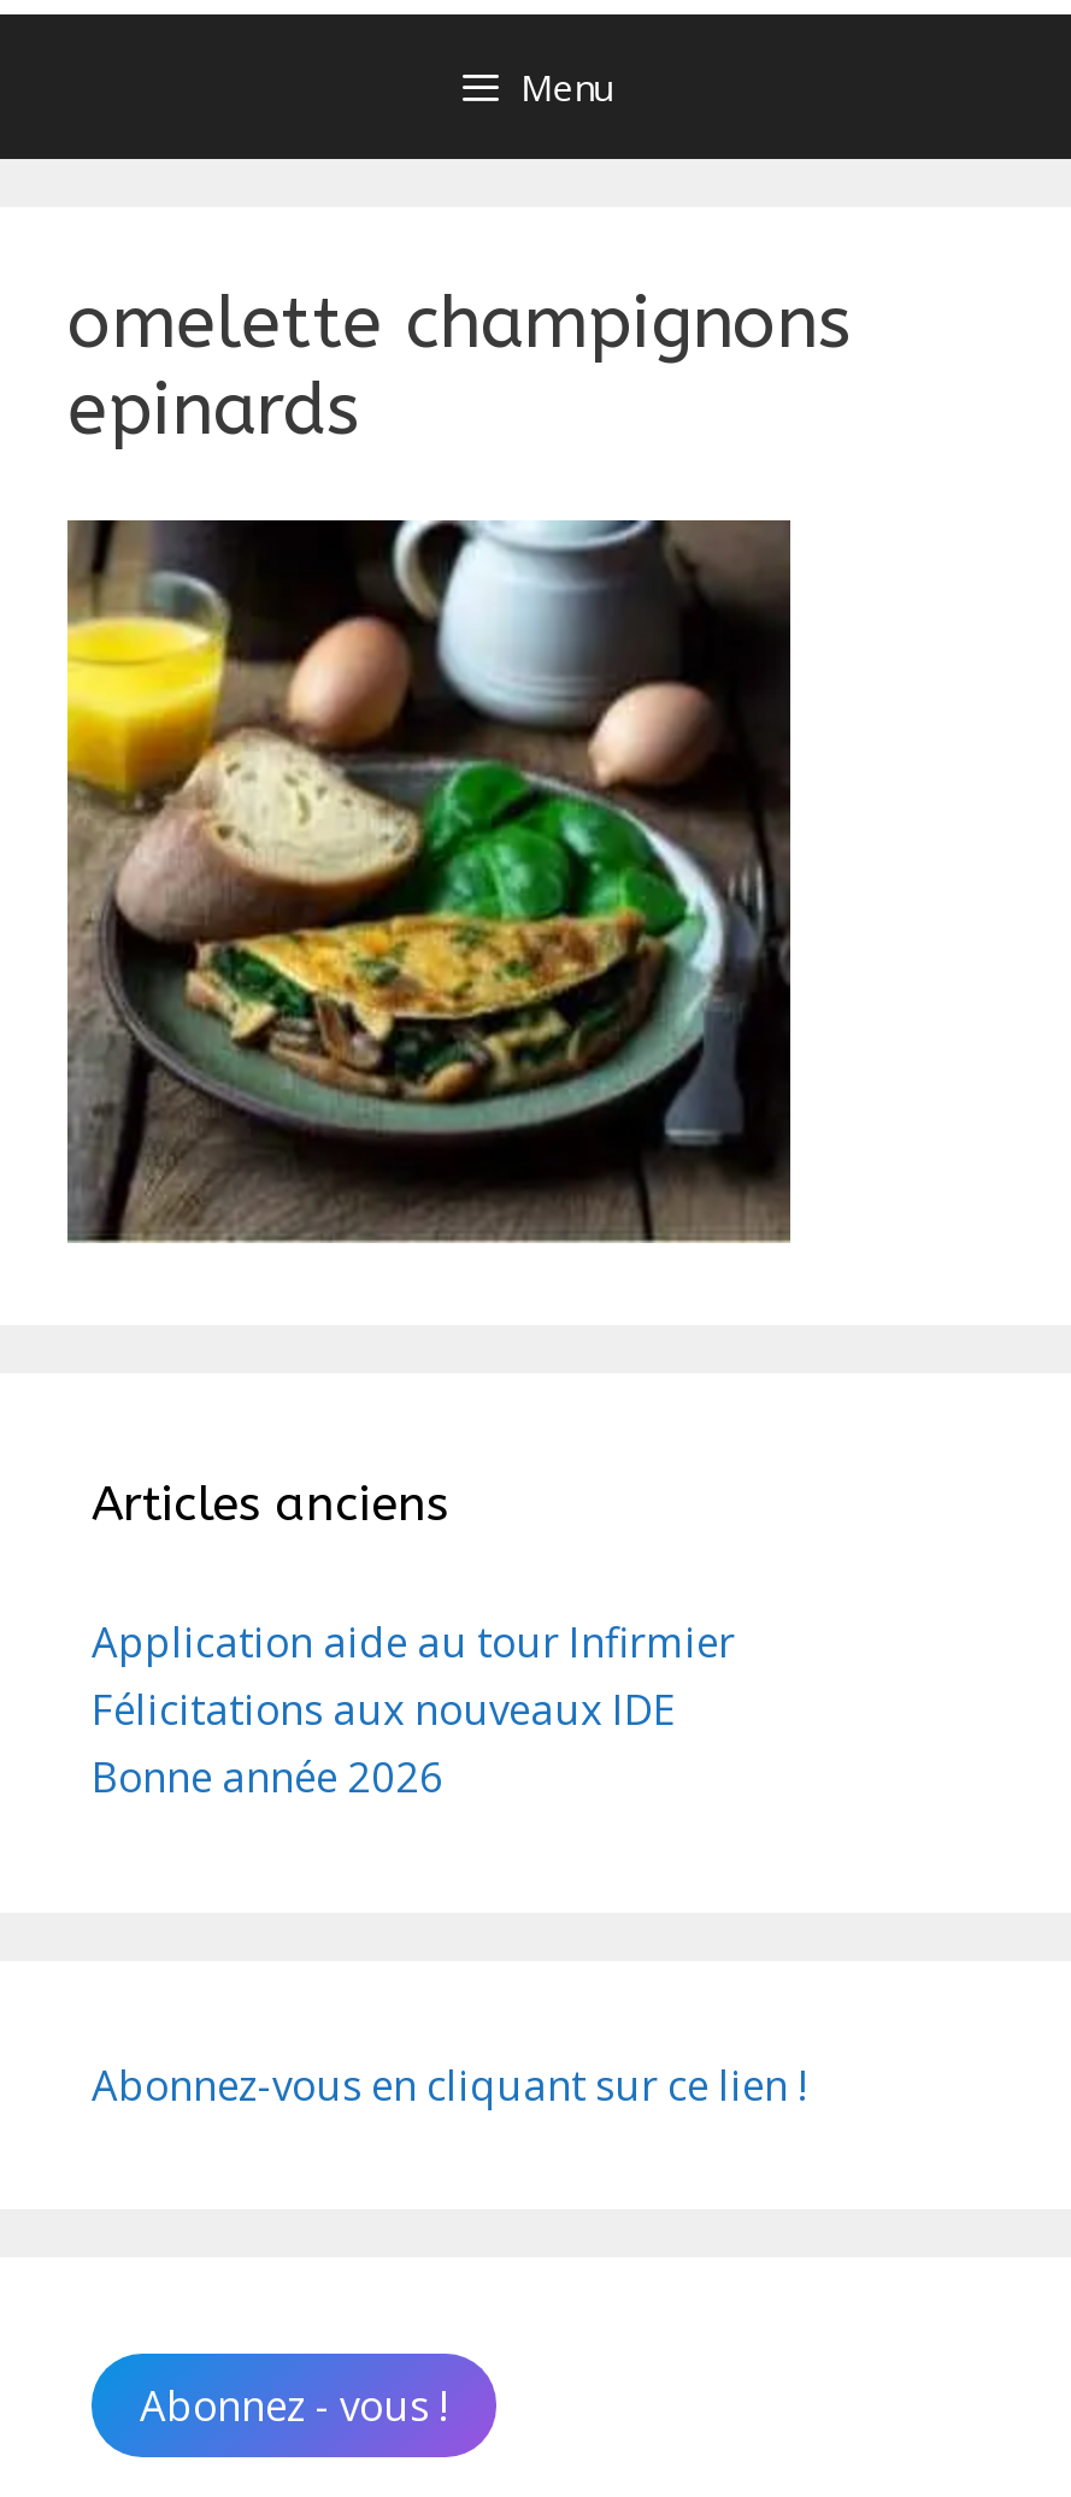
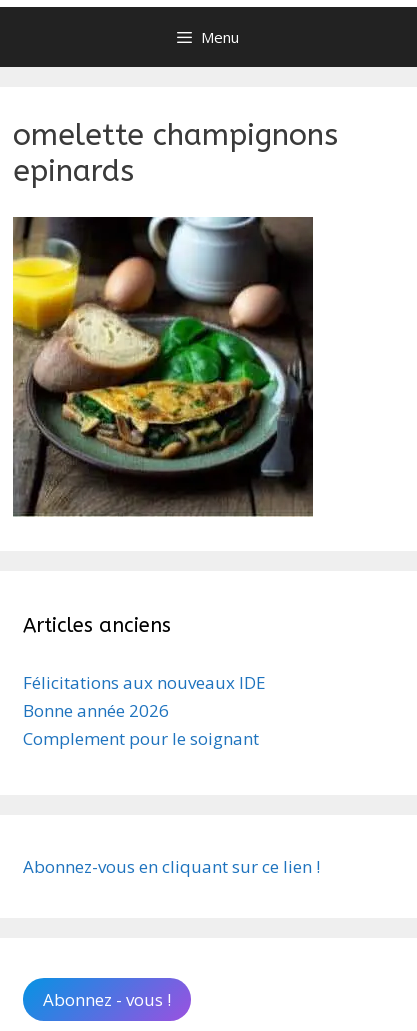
- Application aide au tour Infirmier

moved up: Félicitations aux nouveaux IDE | Bonne année 2026

+ Complement pour le soignant
